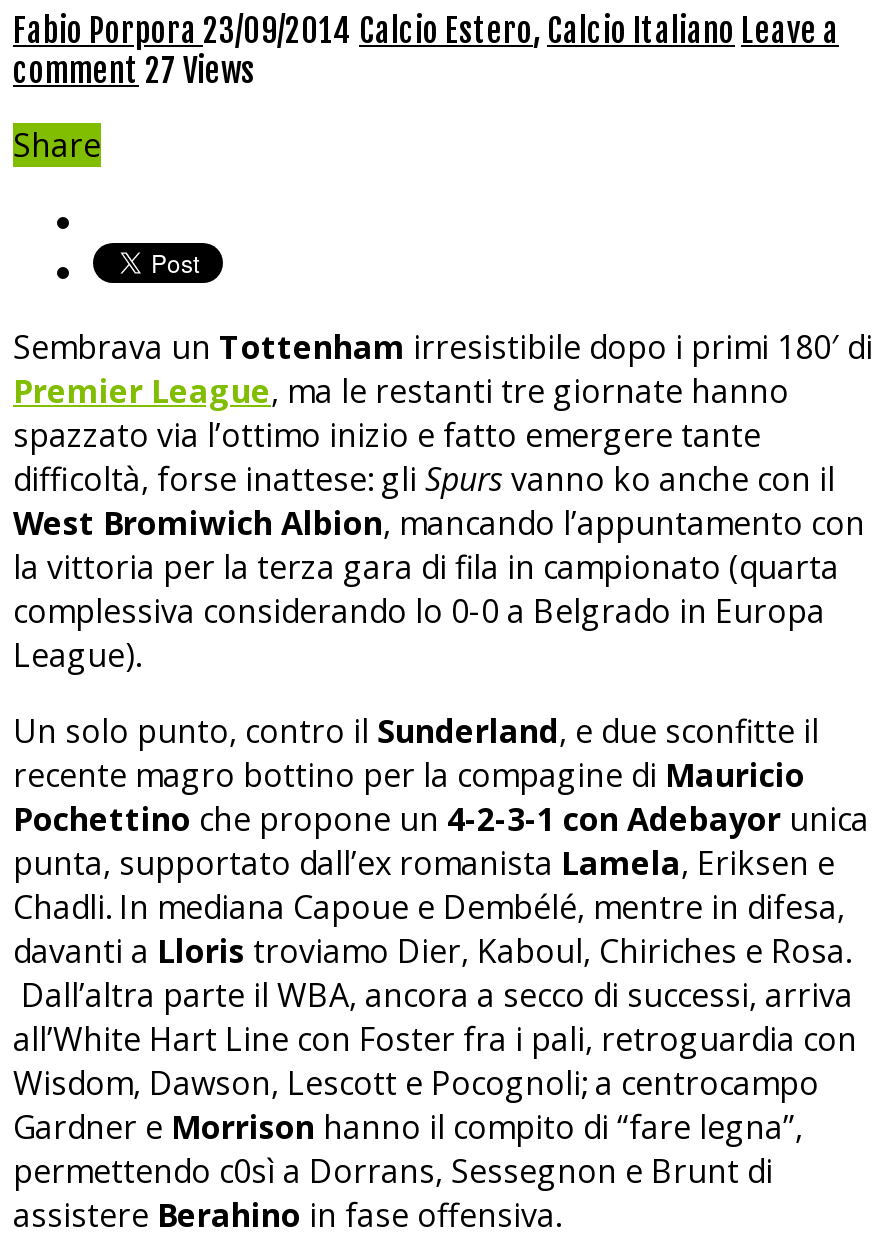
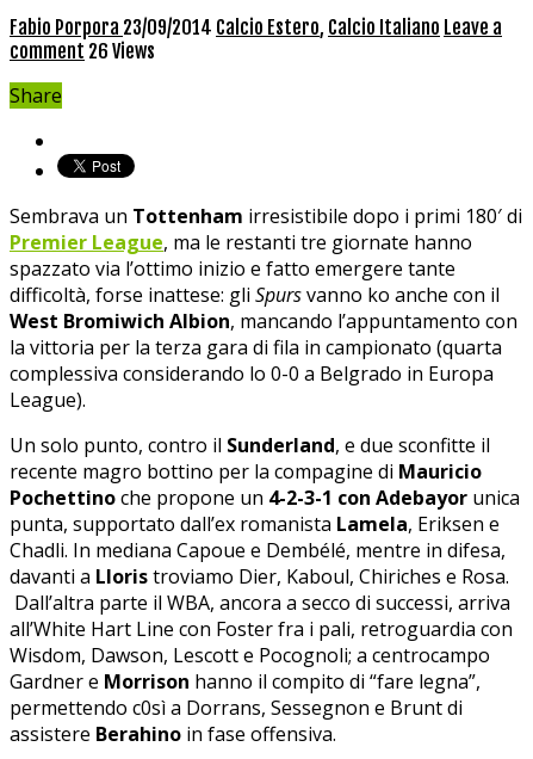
- comment 27 Views
+ comment 26 Views
